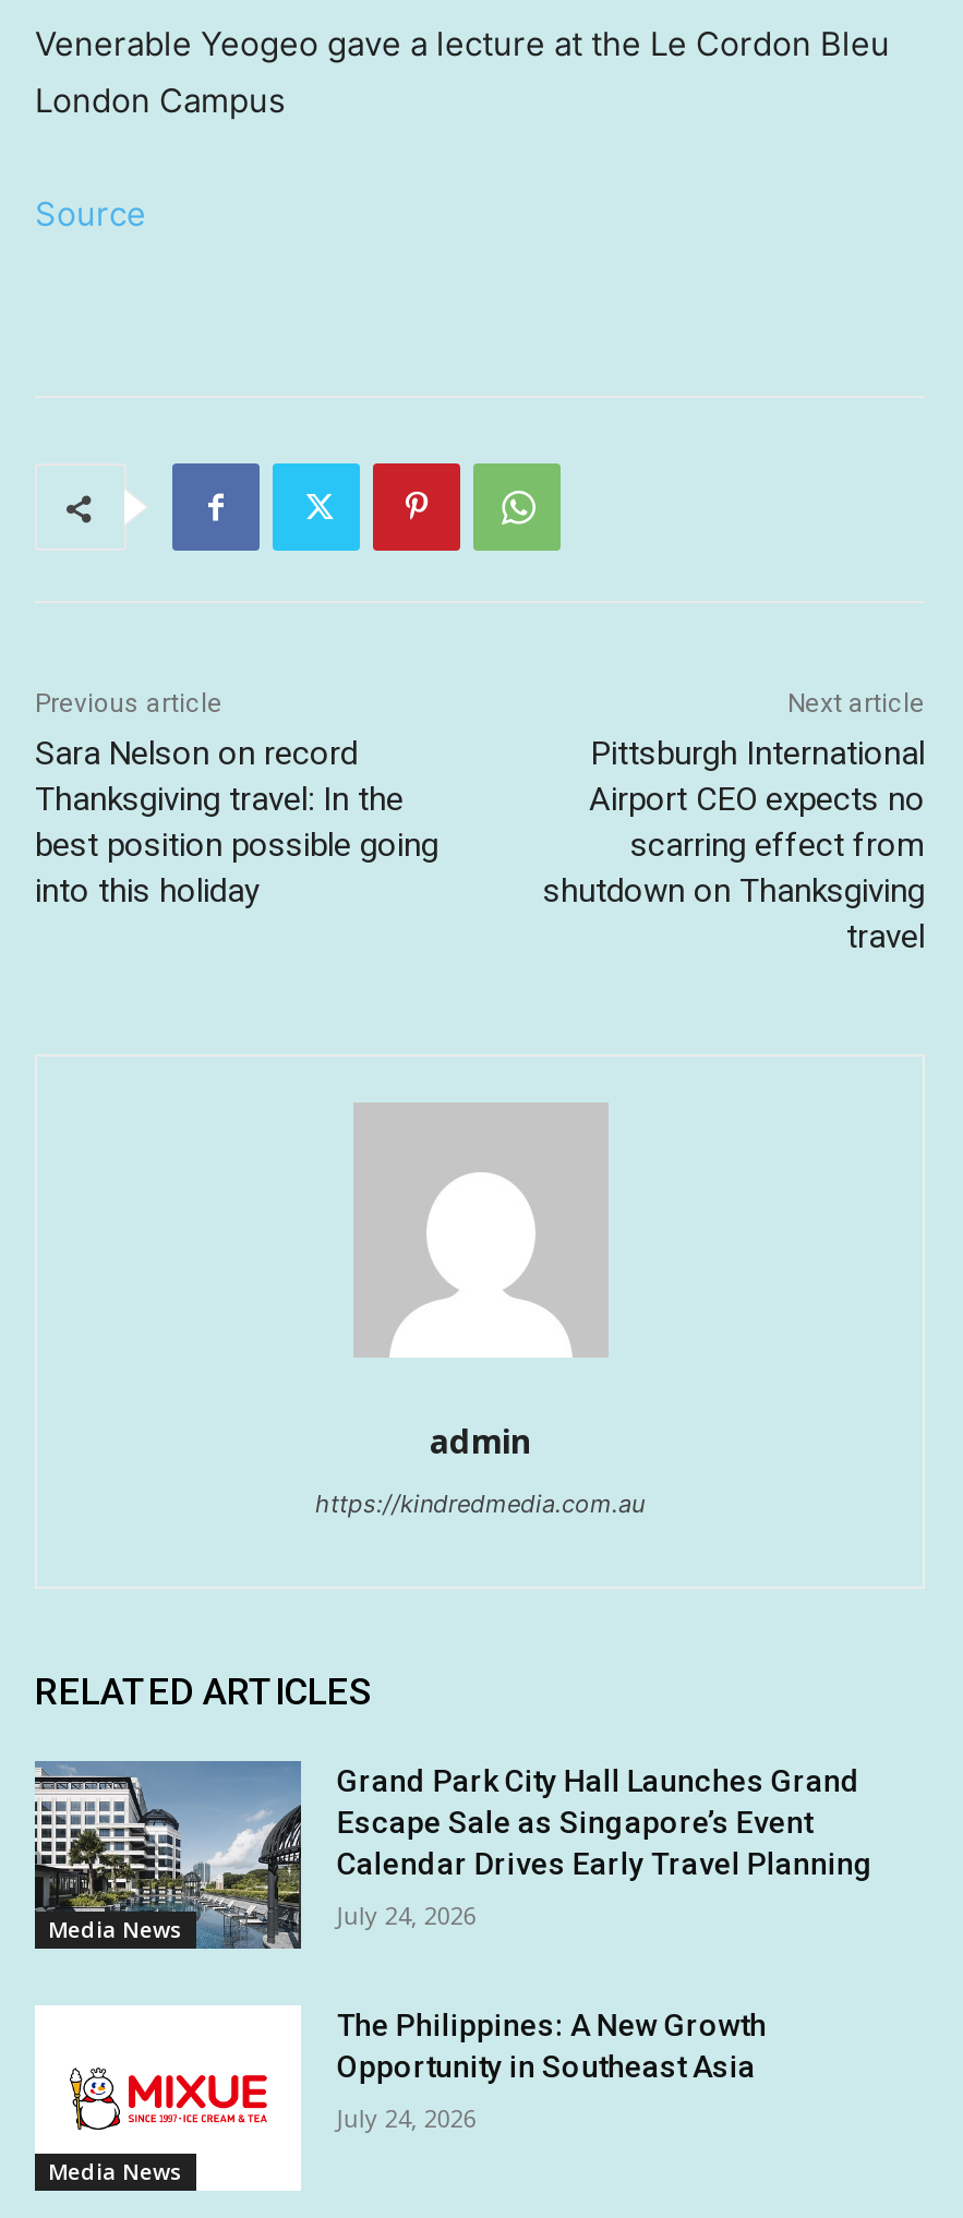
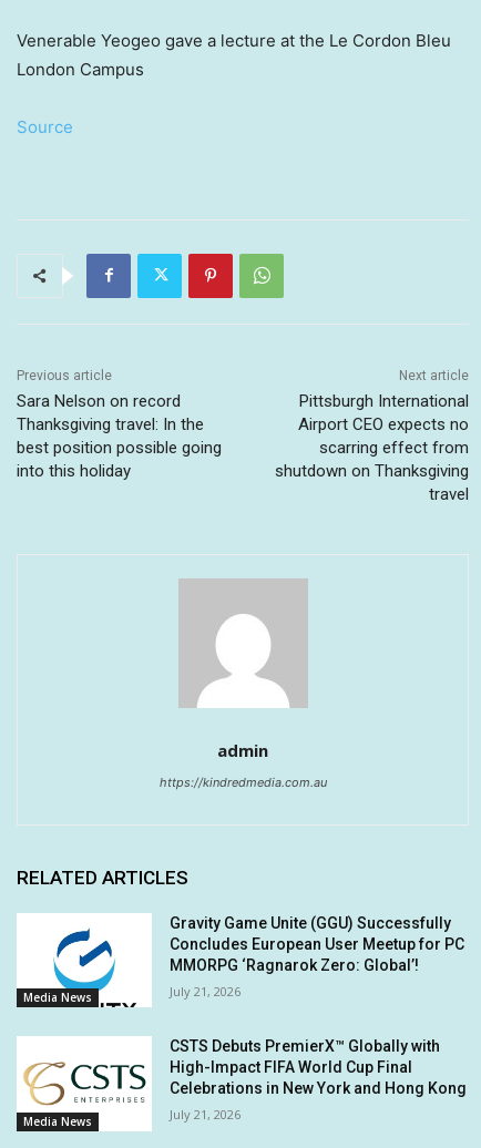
- [image]
- Grand Park City Hall Launches Grand
- Escape Sale as Singapore’s Event
- Calendar Drives Early Travel Planning
+ [image]
+ Gravity Game Unite (GGU) Successfully
+ Concludes European User Meetup for PC
+ MMORPG ‘Ragnarok Zero: Global’!

- July 24, 2026
+ July 21, 2026

- [image]
- The Philippines: A New Growth
- Opportunity in Southeast Asia
+ [image]
+ CSTS Debuts PremierX™ Globally with
+ High-Impact FIFA World Cup Final
+ Celebrations in New York and Hong Kong

- July 24, 2026
+ July 21, 2026
